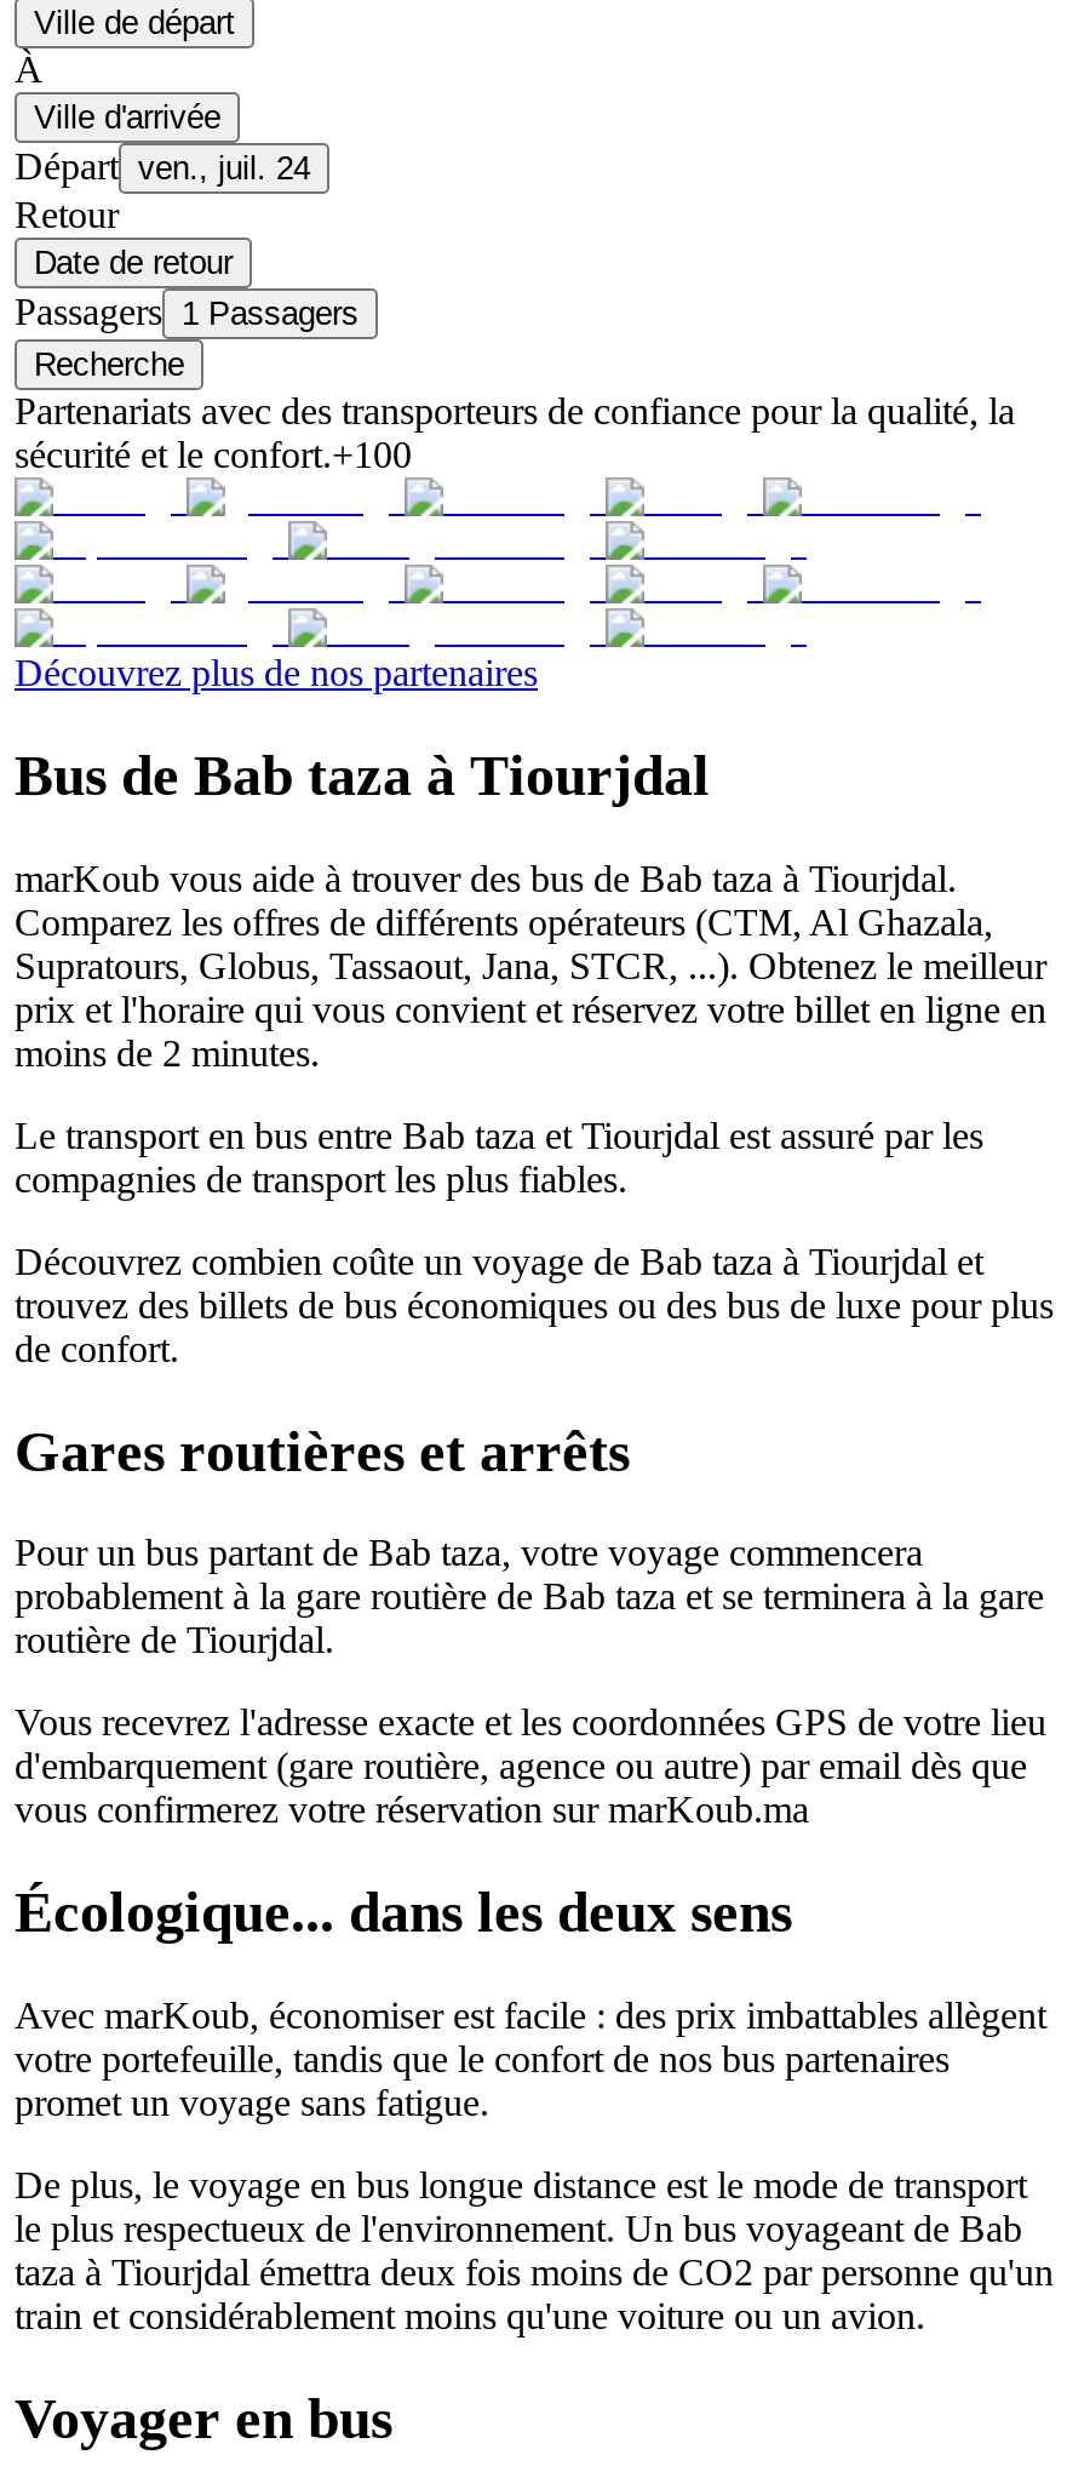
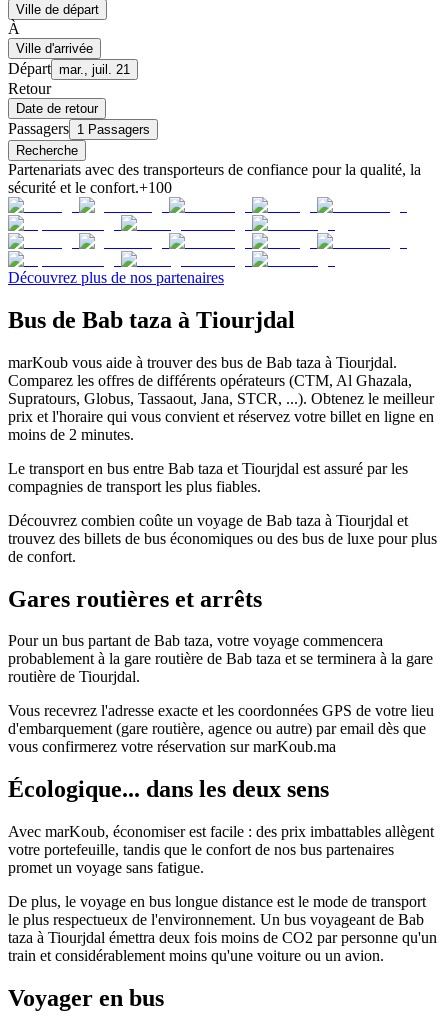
- Départ ven., juil. 24
+ Départ mar., juil. 21
